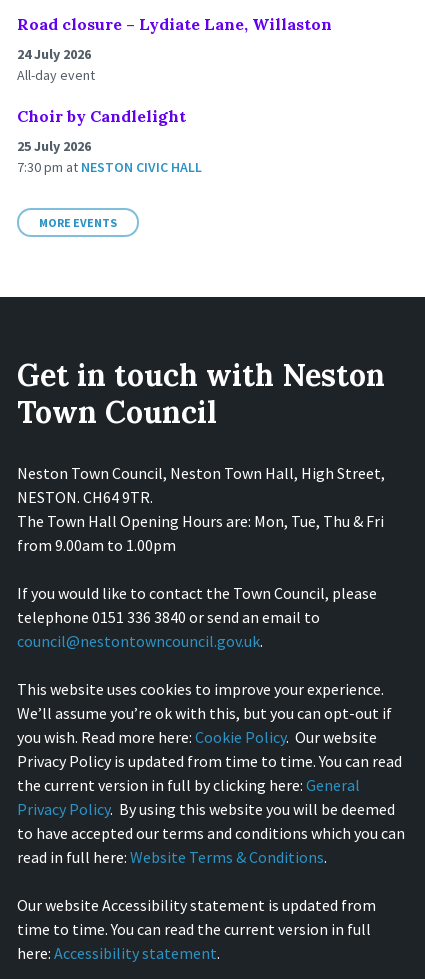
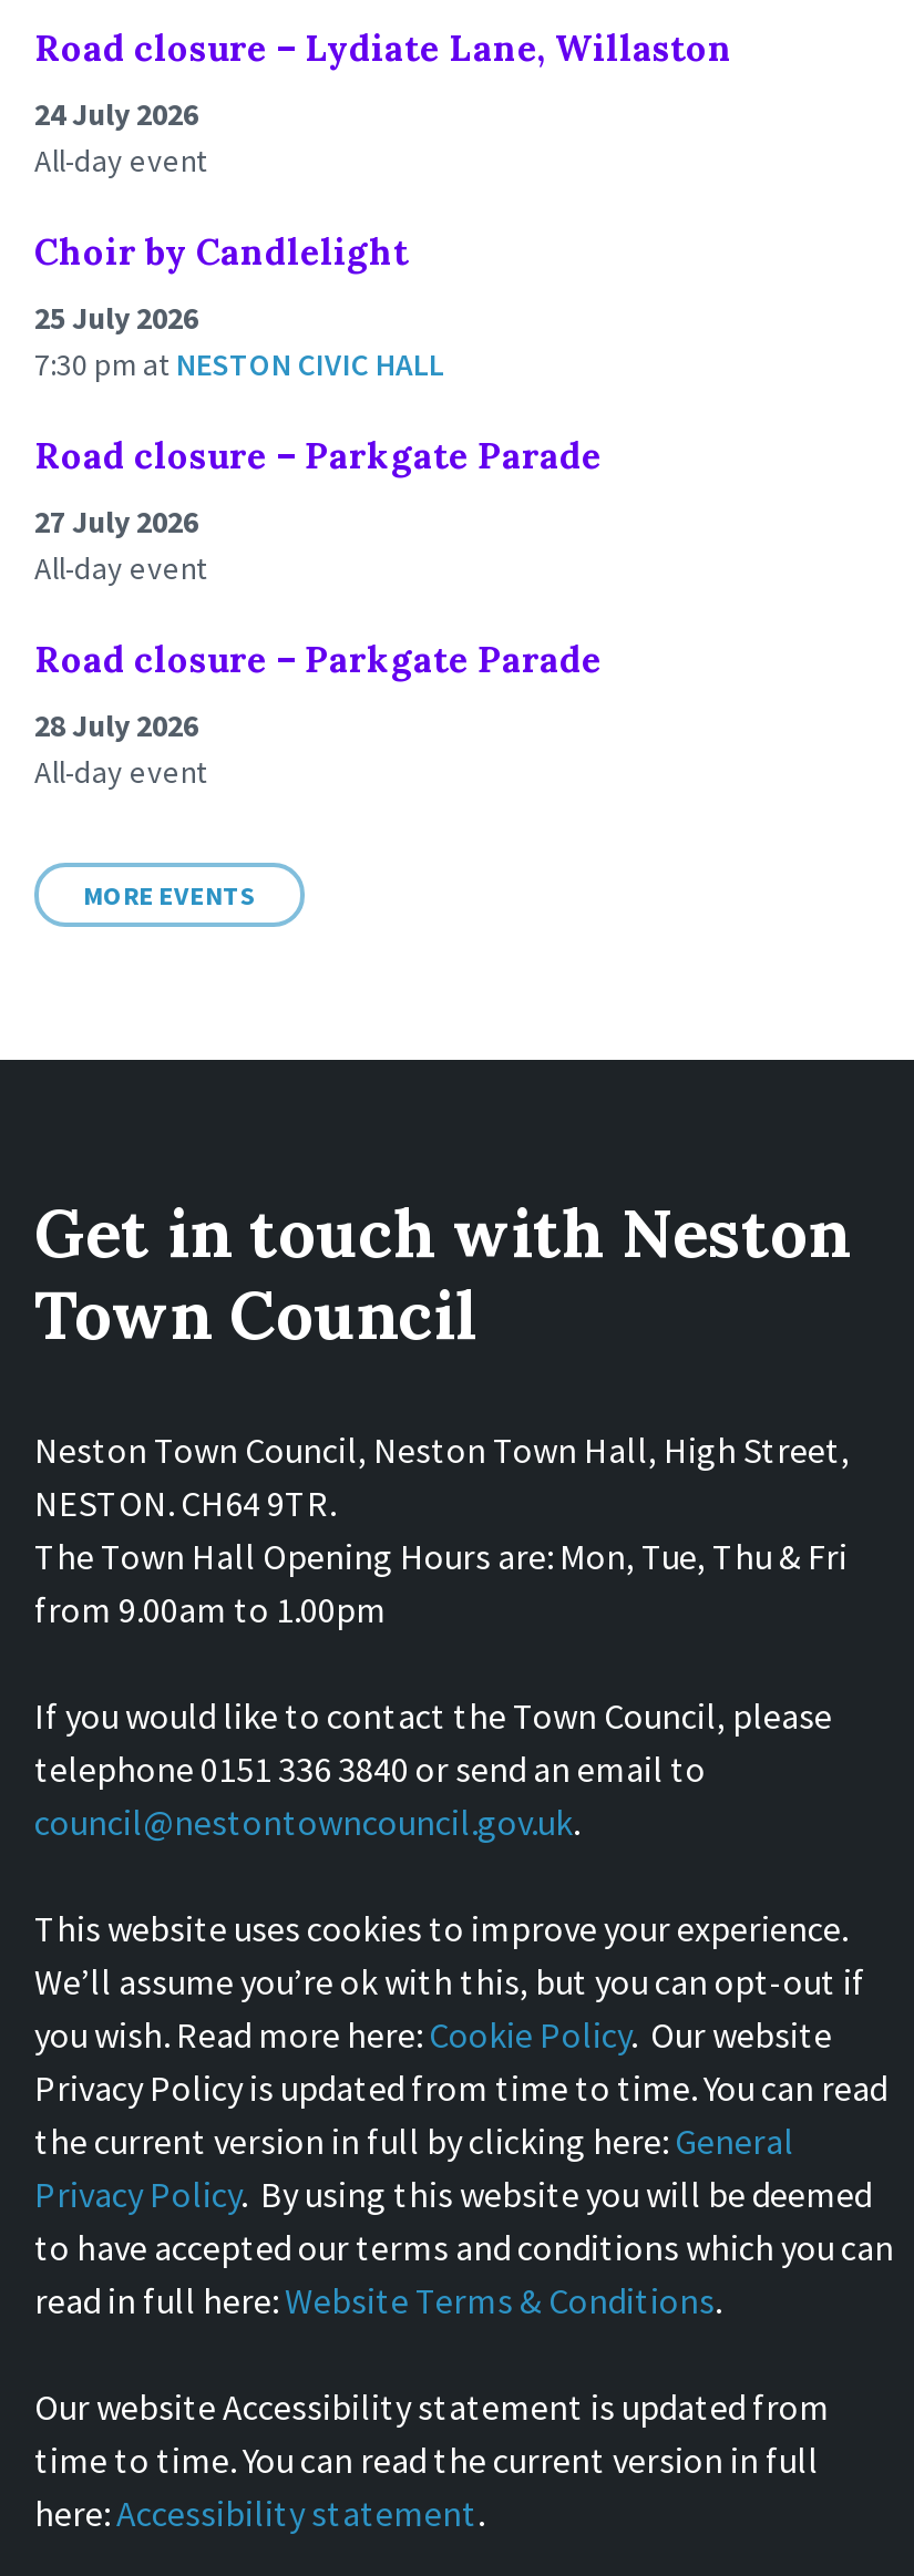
+ Road closure – Parkgate Parade
+ 27 July 2026
+ All-day event
+ Road closure – Parkgate Parade
+ 28 July 2026
+ All-day event
